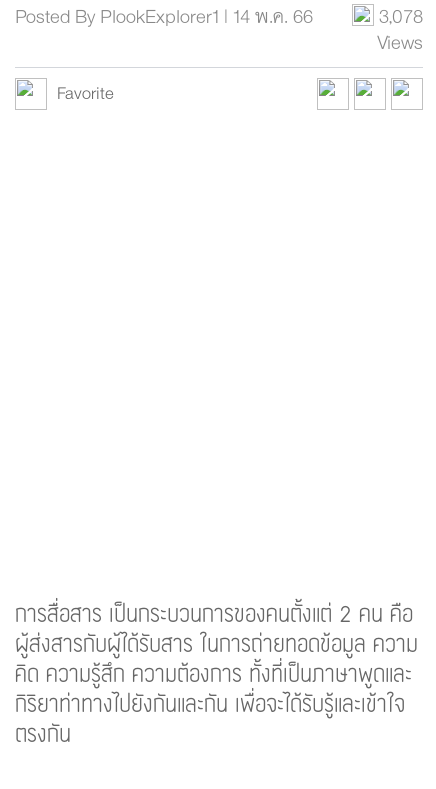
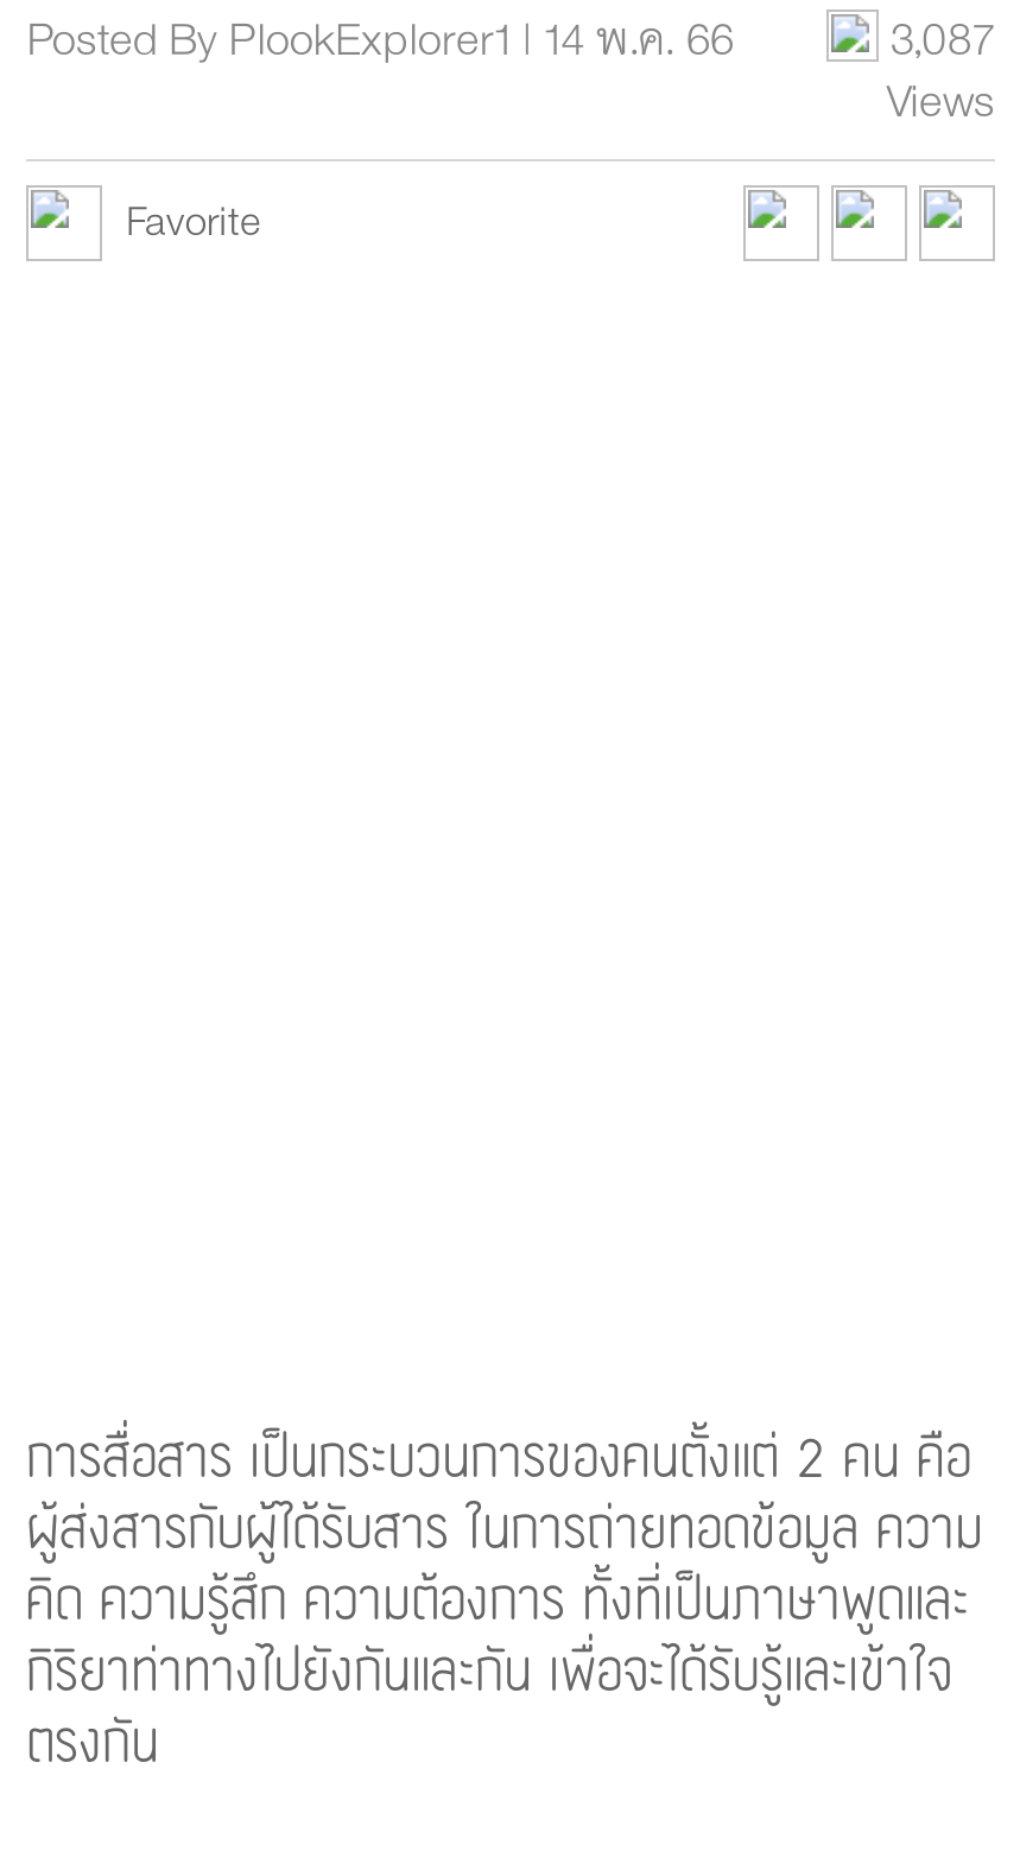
- 3,078
+ 3,087
